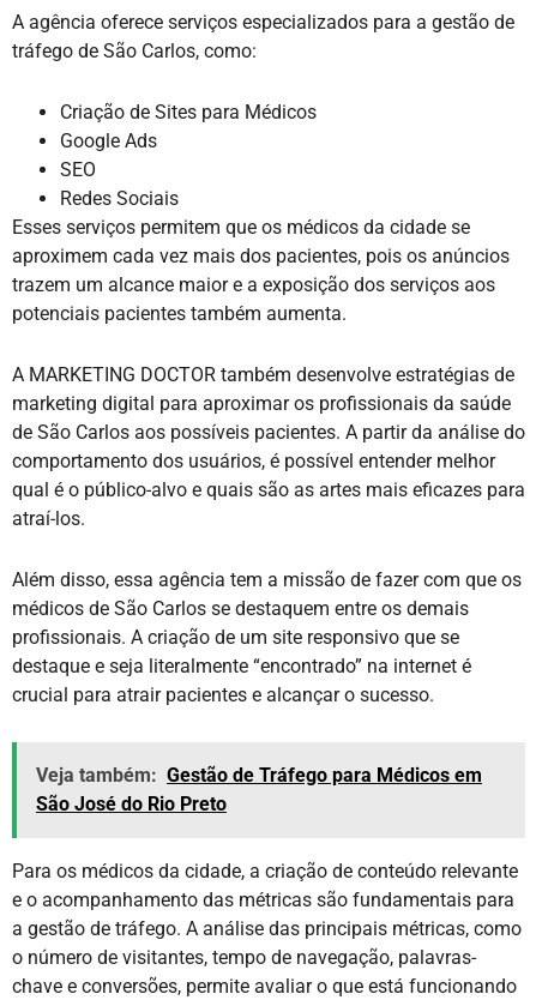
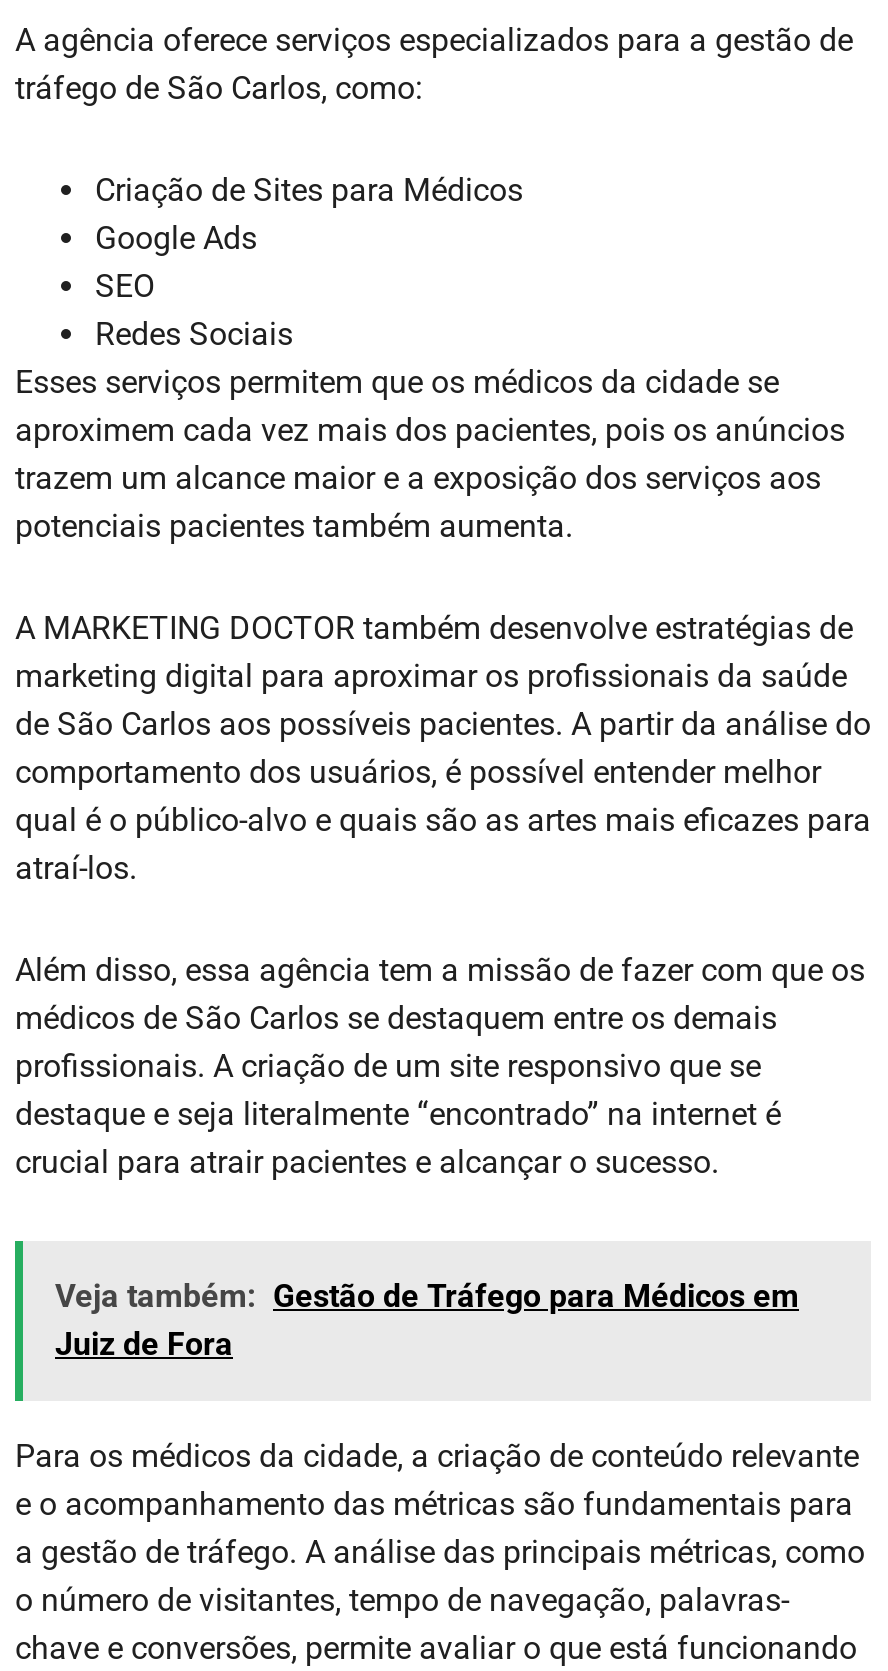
- São José do Rio Preto
+ Juiz de Fora
